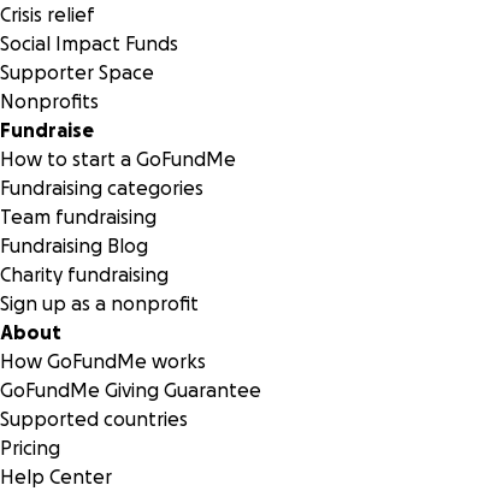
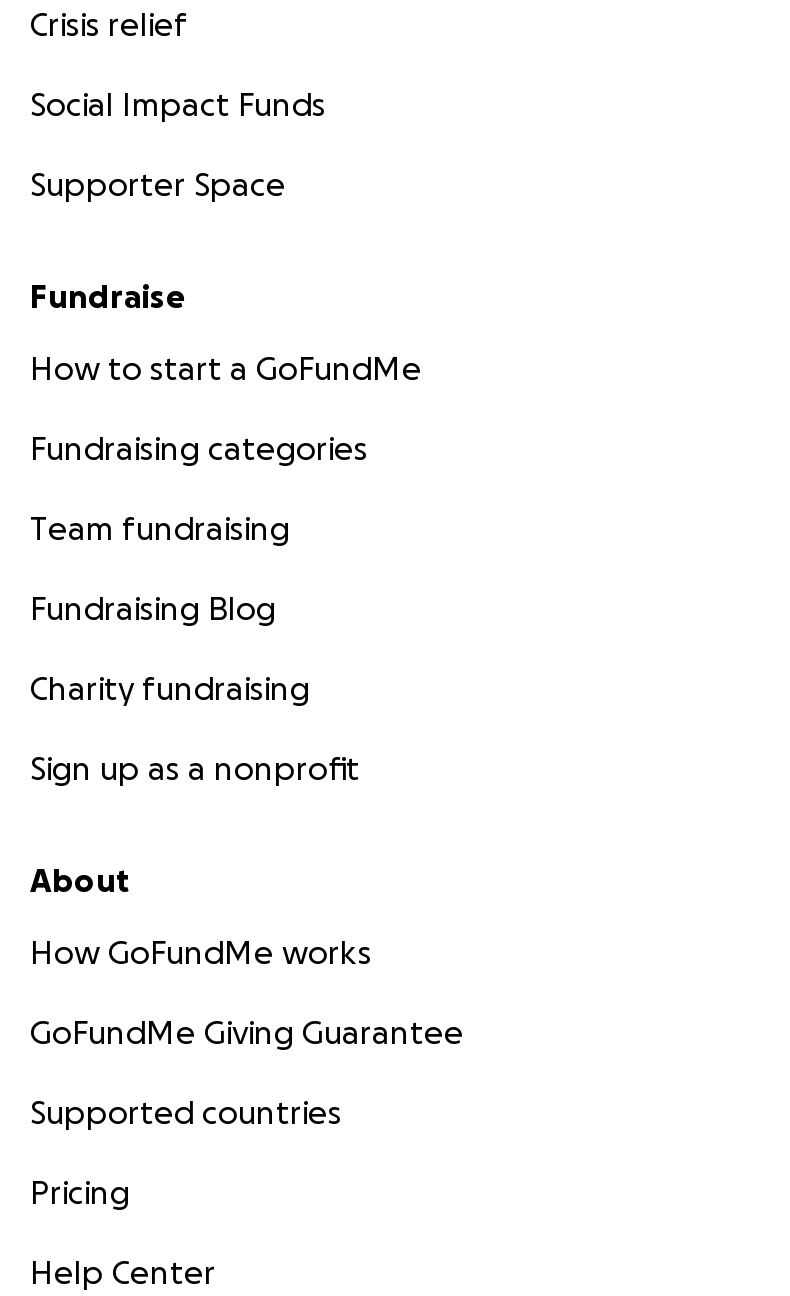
- Nonprofits
